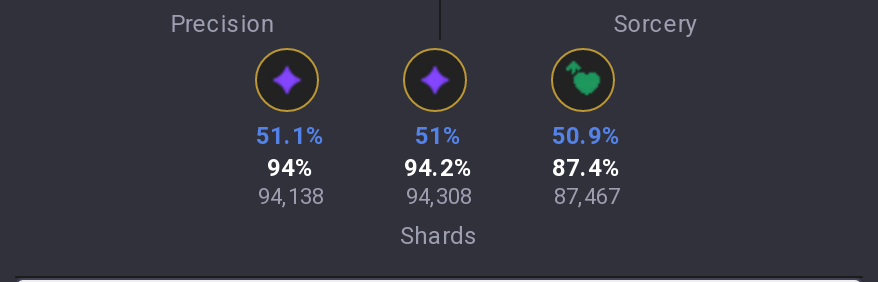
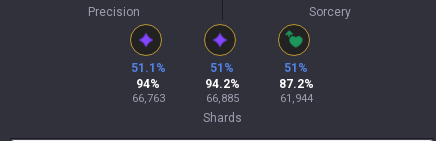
- 50.9%
+ 51%

- 87.4%
+ 87.2%

- 94,138
+ 66,763

- 94,308
+ 66,885

- 87,467
+ 61,944
